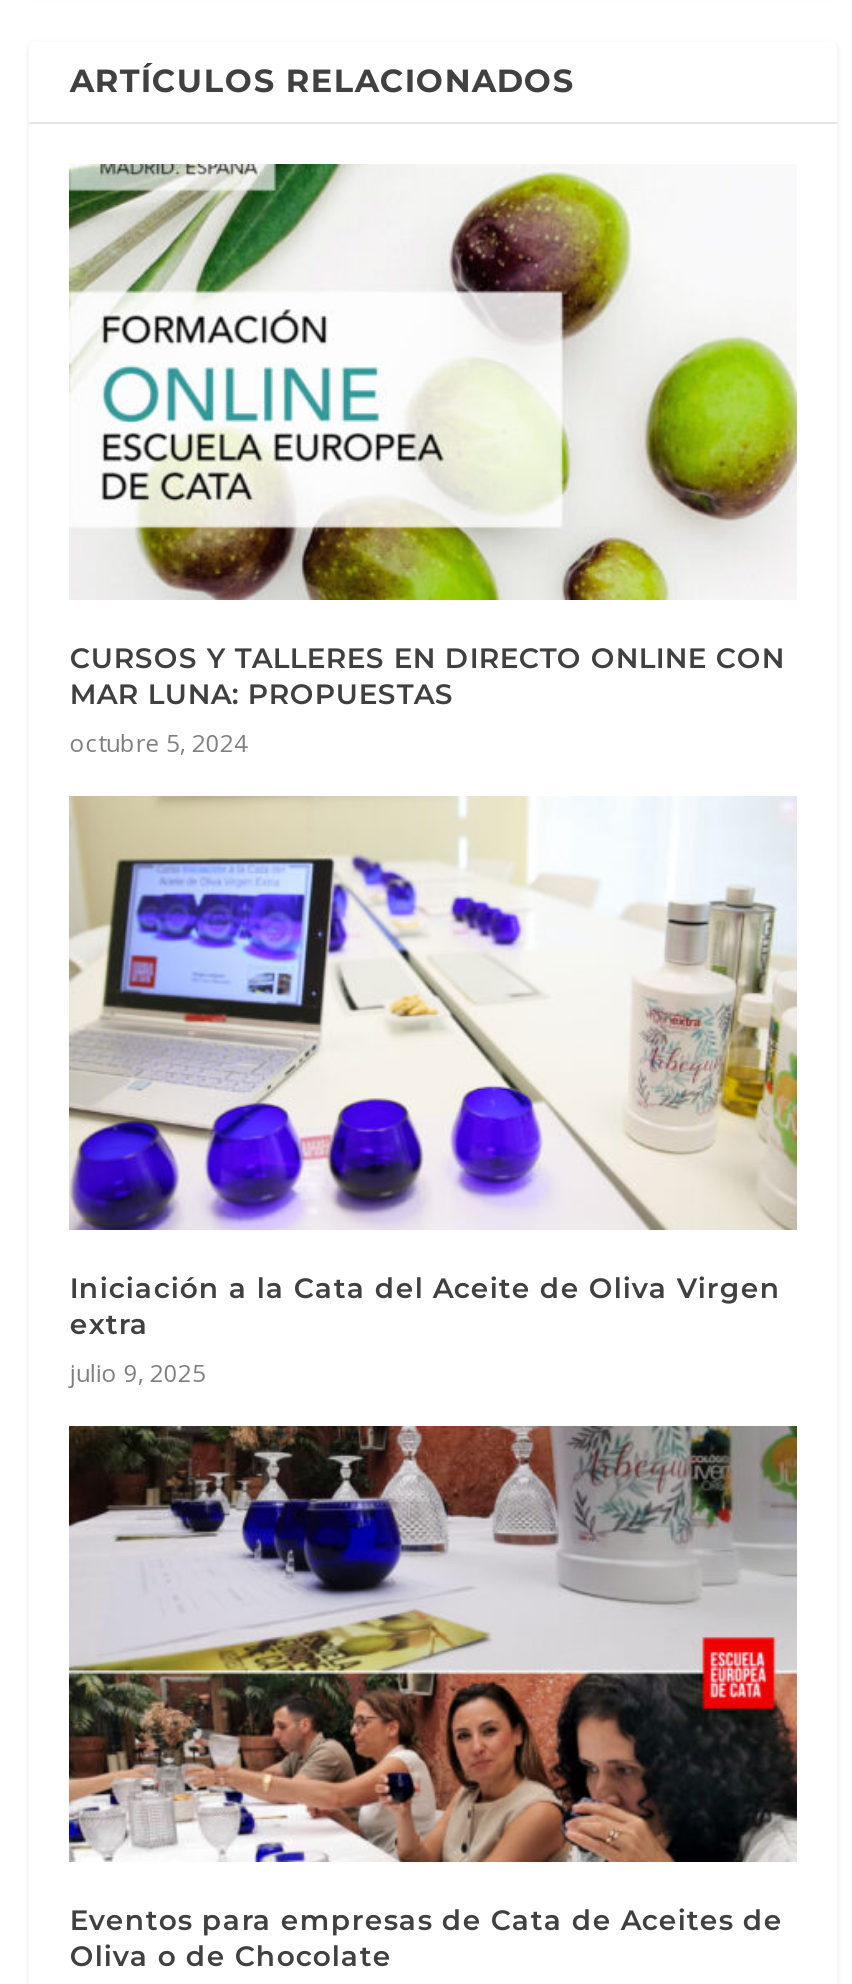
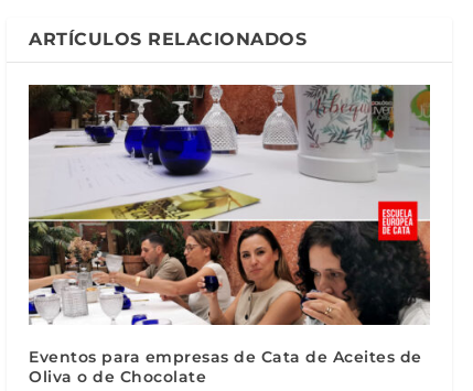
- [image]
- CURSOS Y TALLERES EN DIRECTO ONLINE CON
- MAR LUNA: PROPUESTAS
- octubre 5, 2024

- [image]
- Iniciación a la Cata del Aceite de Oliva Virgen
- extra
- julio 9, 2025
